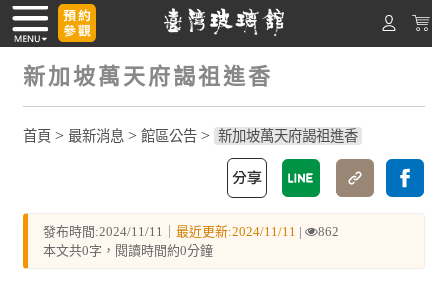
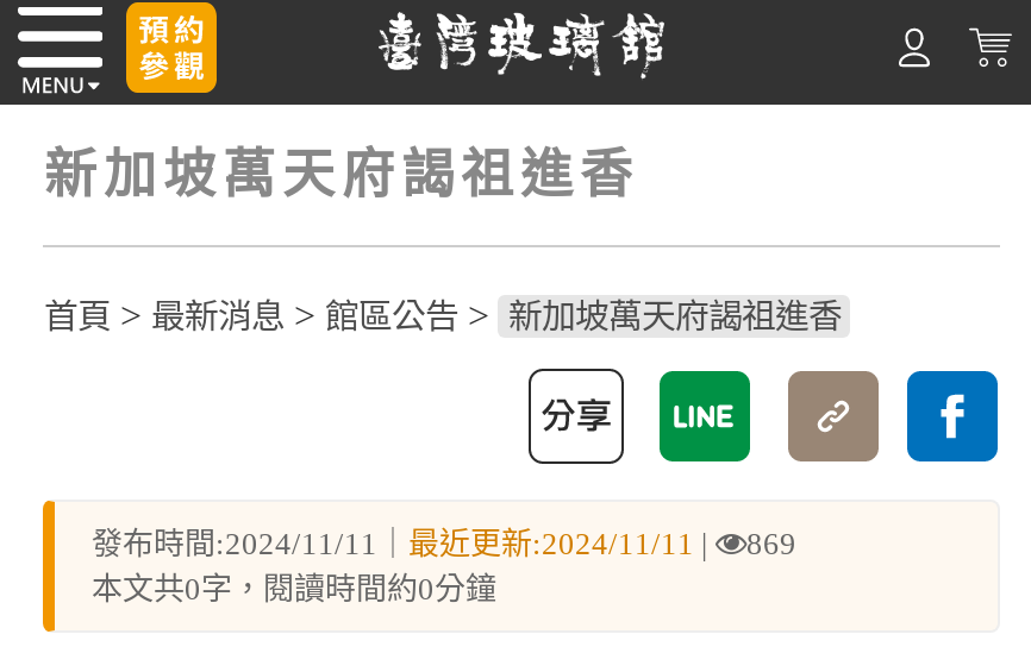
- 862
+ 869
